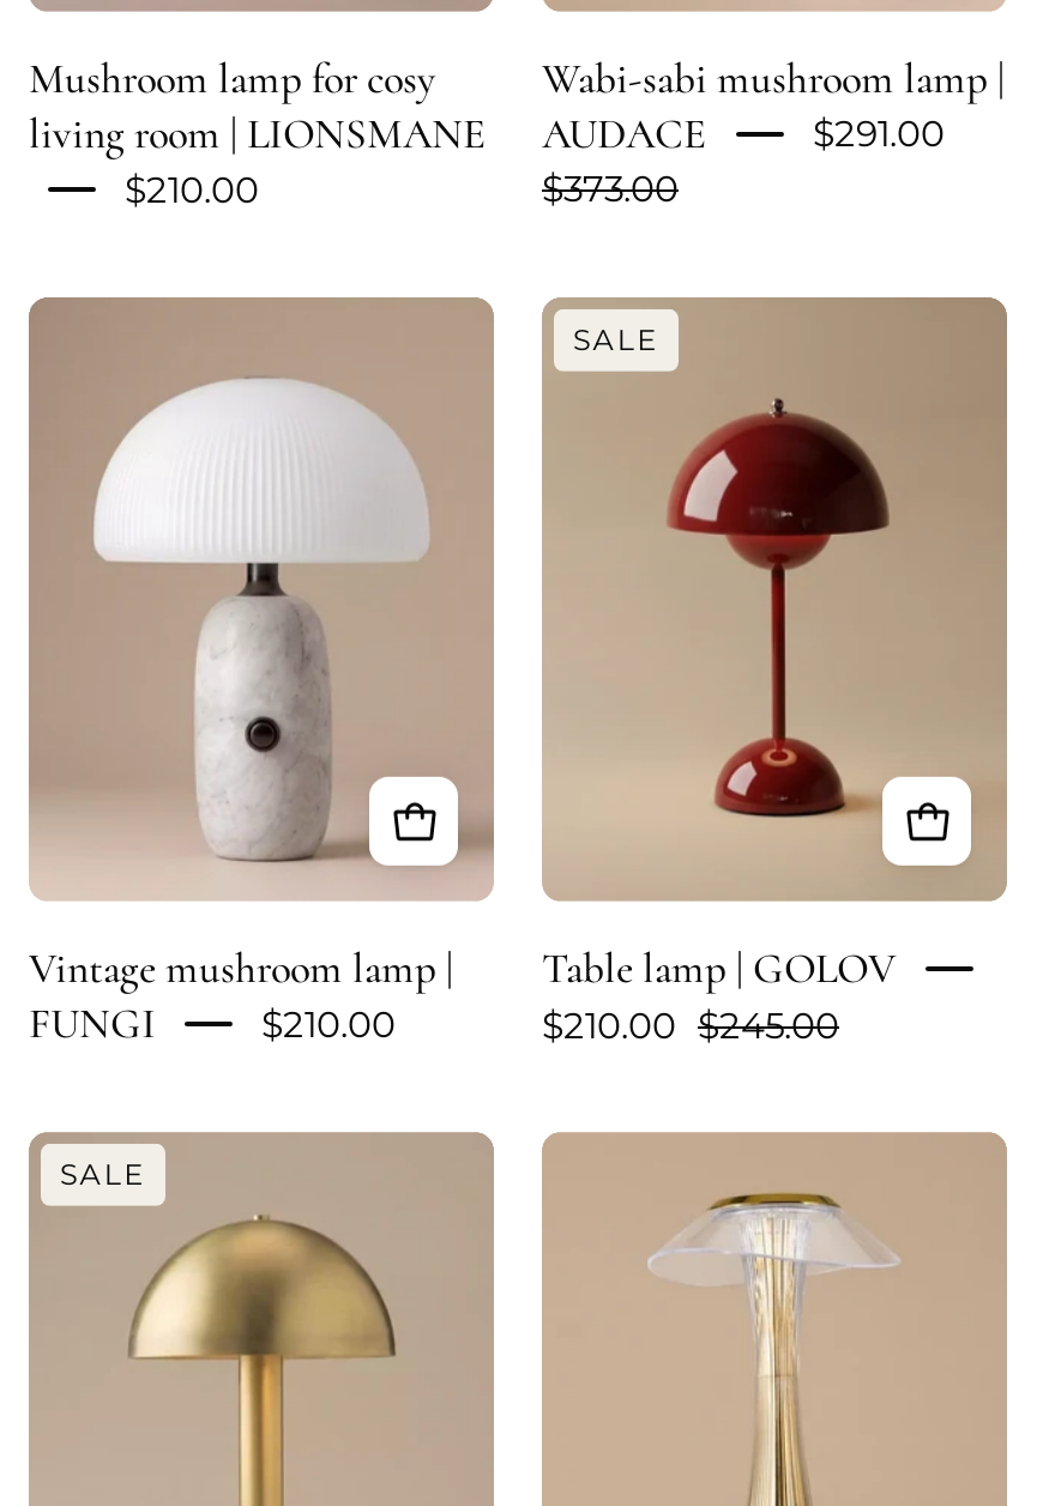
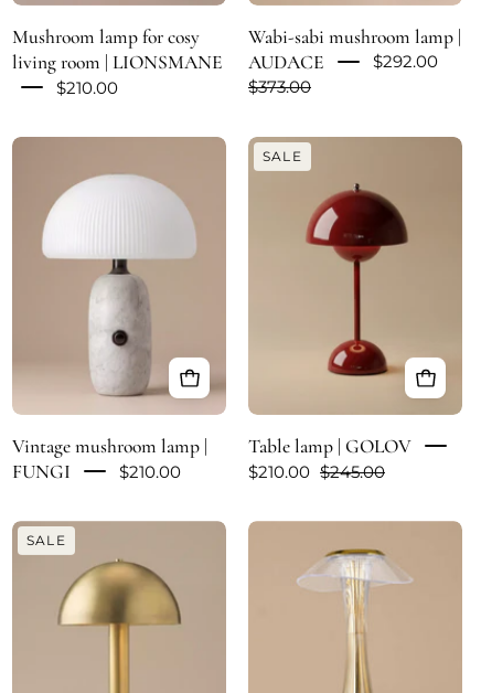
- $291.00
+ $292.00
